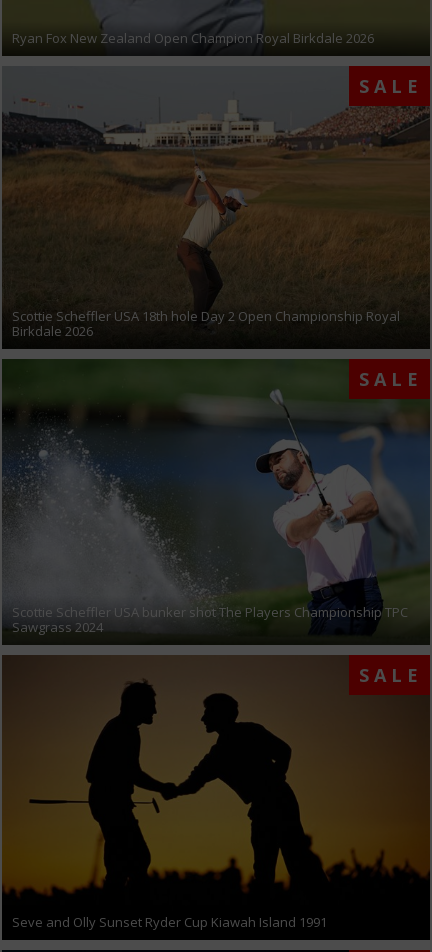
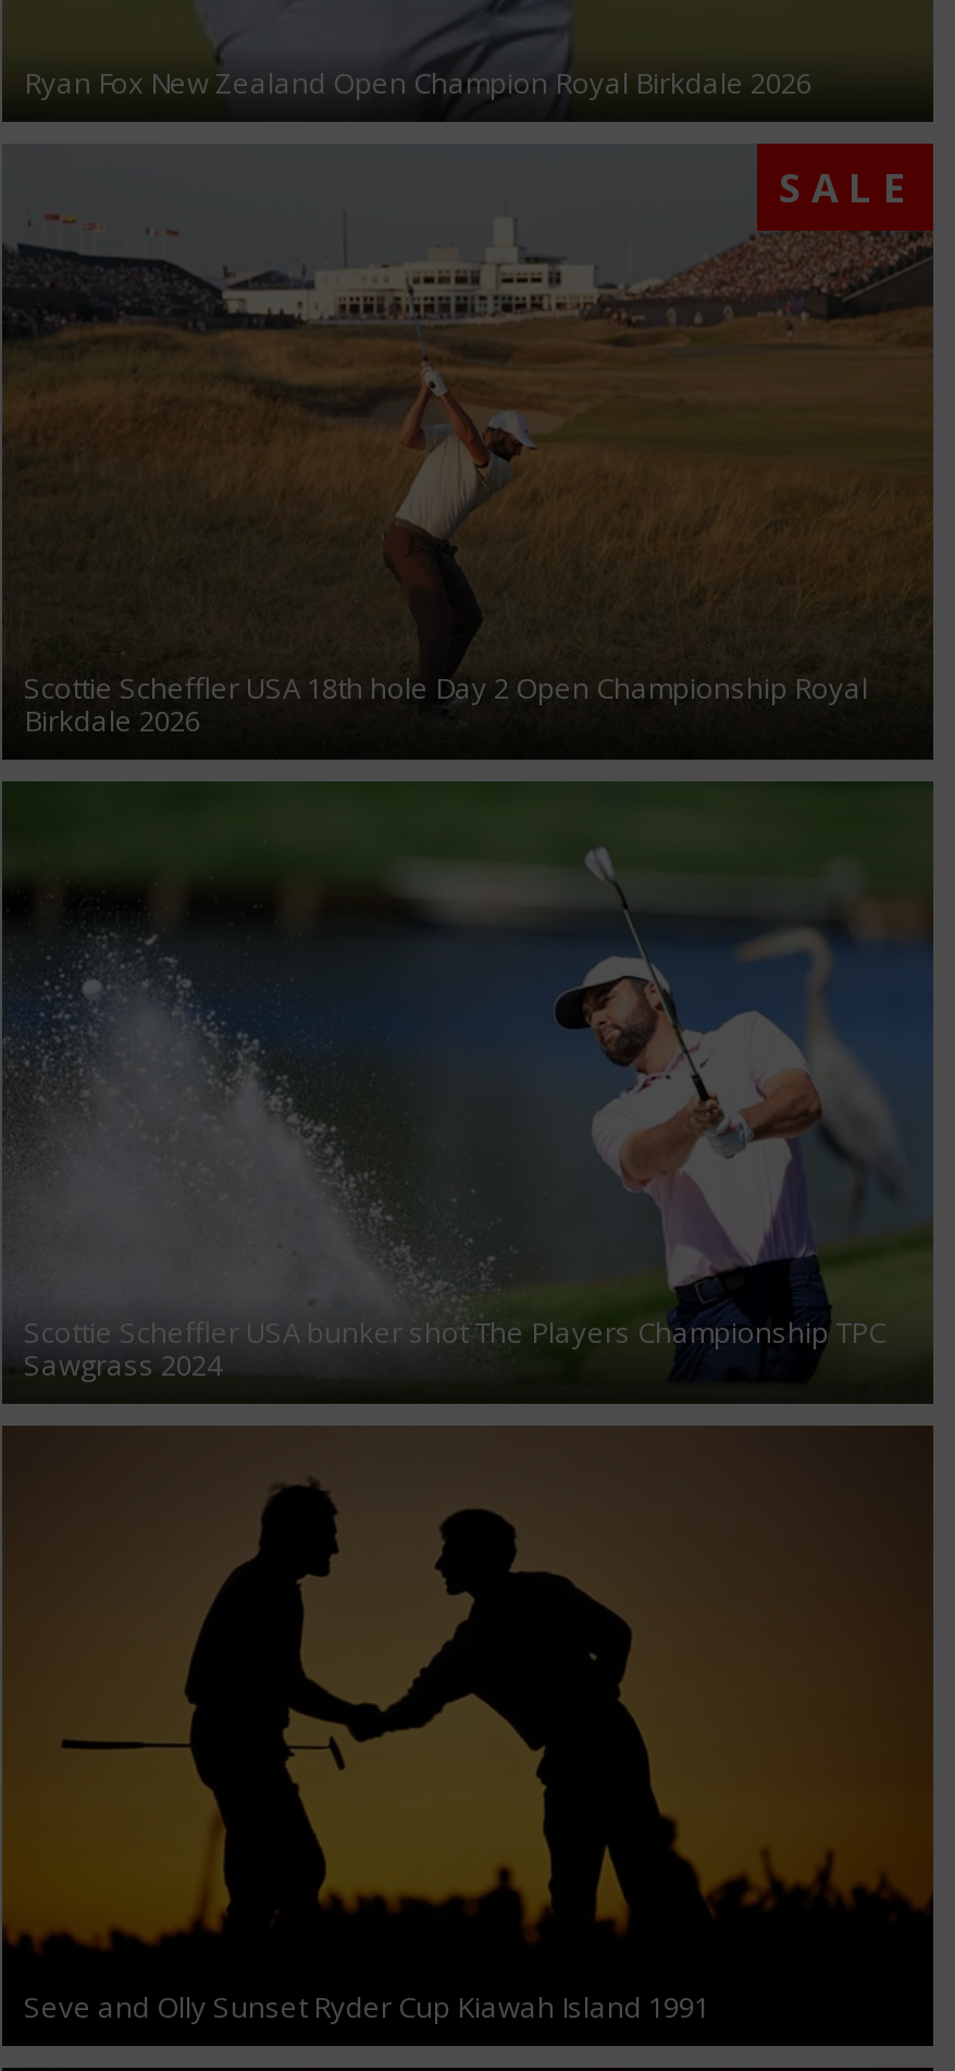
- SALE

- SALE
